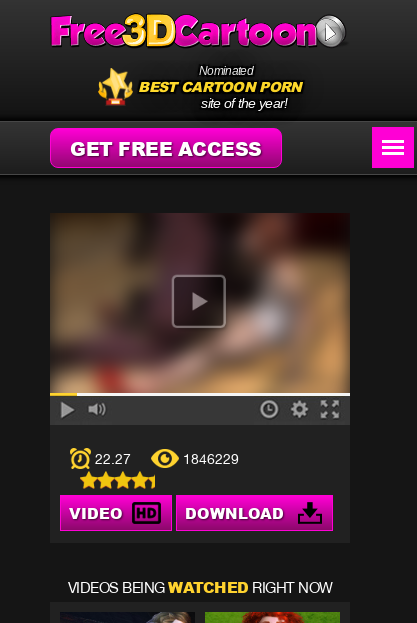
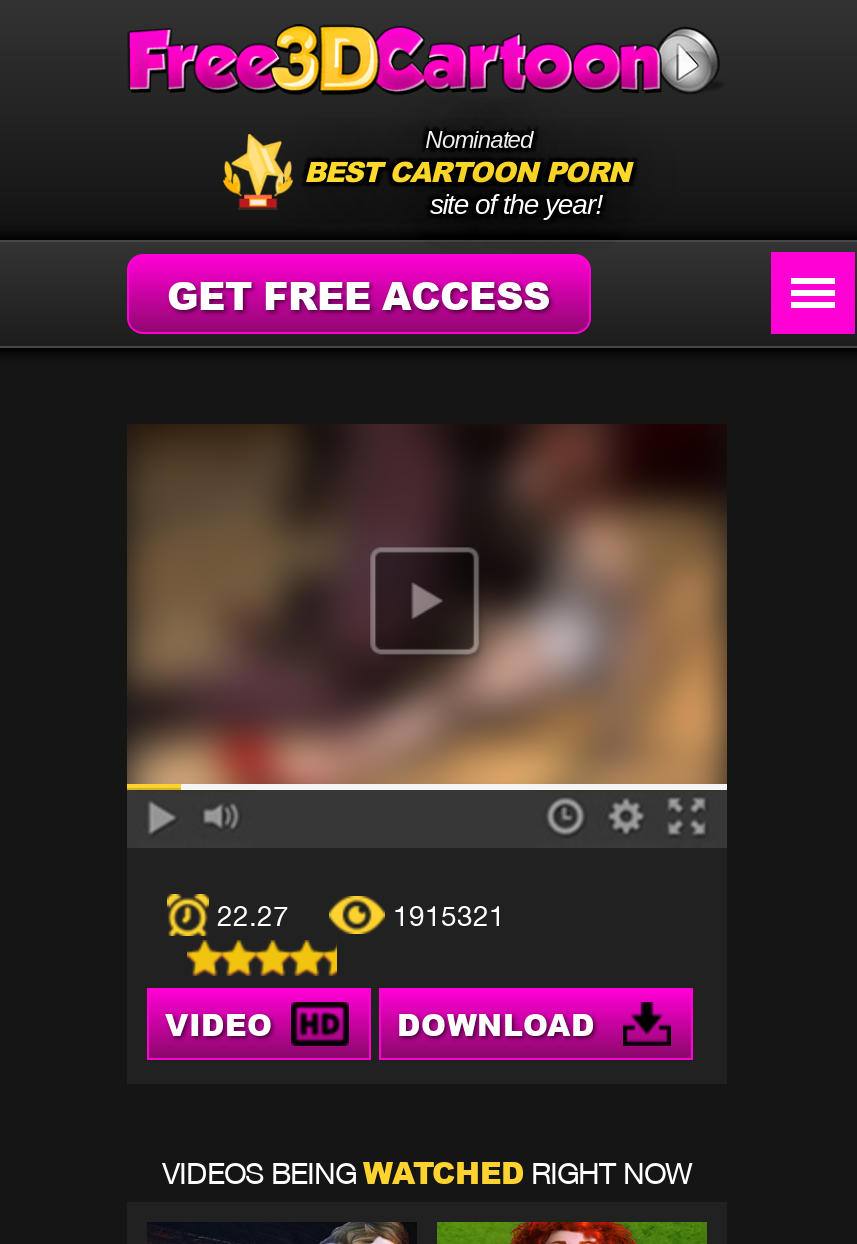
- 1846229
+ 1915321
